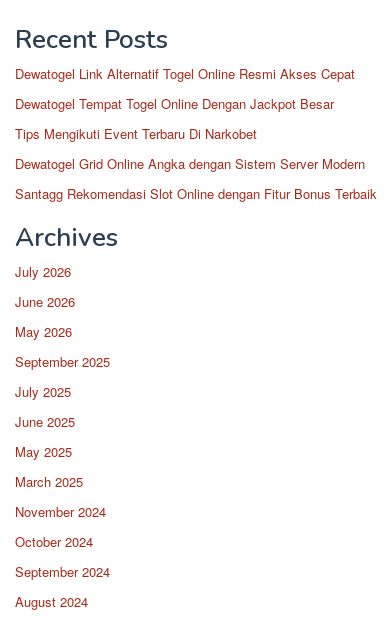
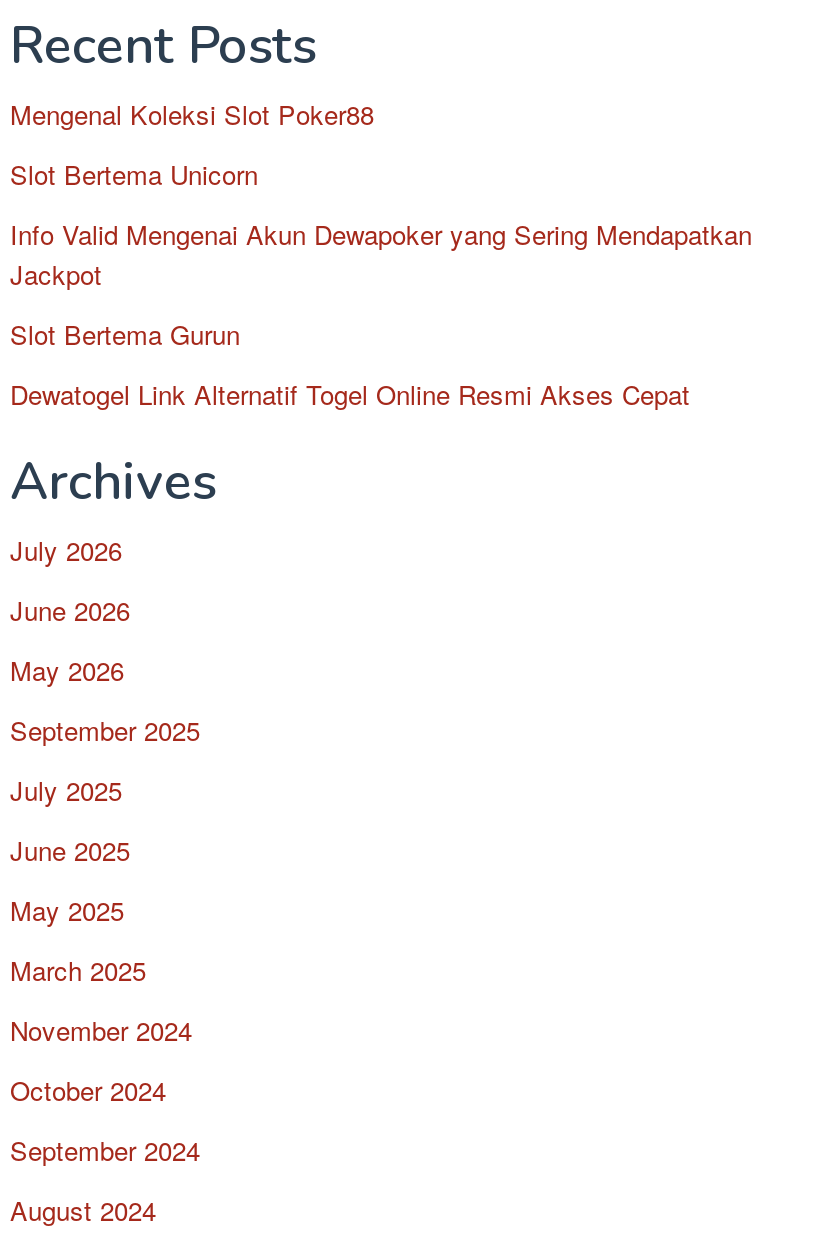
+ Mengenal Koleksi Slot Poker88
+ Slot Bertema Unicorn
+ Info Valid Mengenai Akun Dewapoker yang Sering Mendapatkan
+ Jackpot
+ Slot Bertema Gurun

moved down: Dewatogel Link Alternatif Togel Online Resmi Akses Cepat

- Dewatogel Tempat Togel Online Dengan Jackpot Besar
- Tips Mengikuti Event Terbaru Di Narkobet
- Dewatogel Grid Online Angka dengan Sistem Server Modern
- Santagg Rekomendasi Slot Online dengan Fitur Bonus Terbaik
